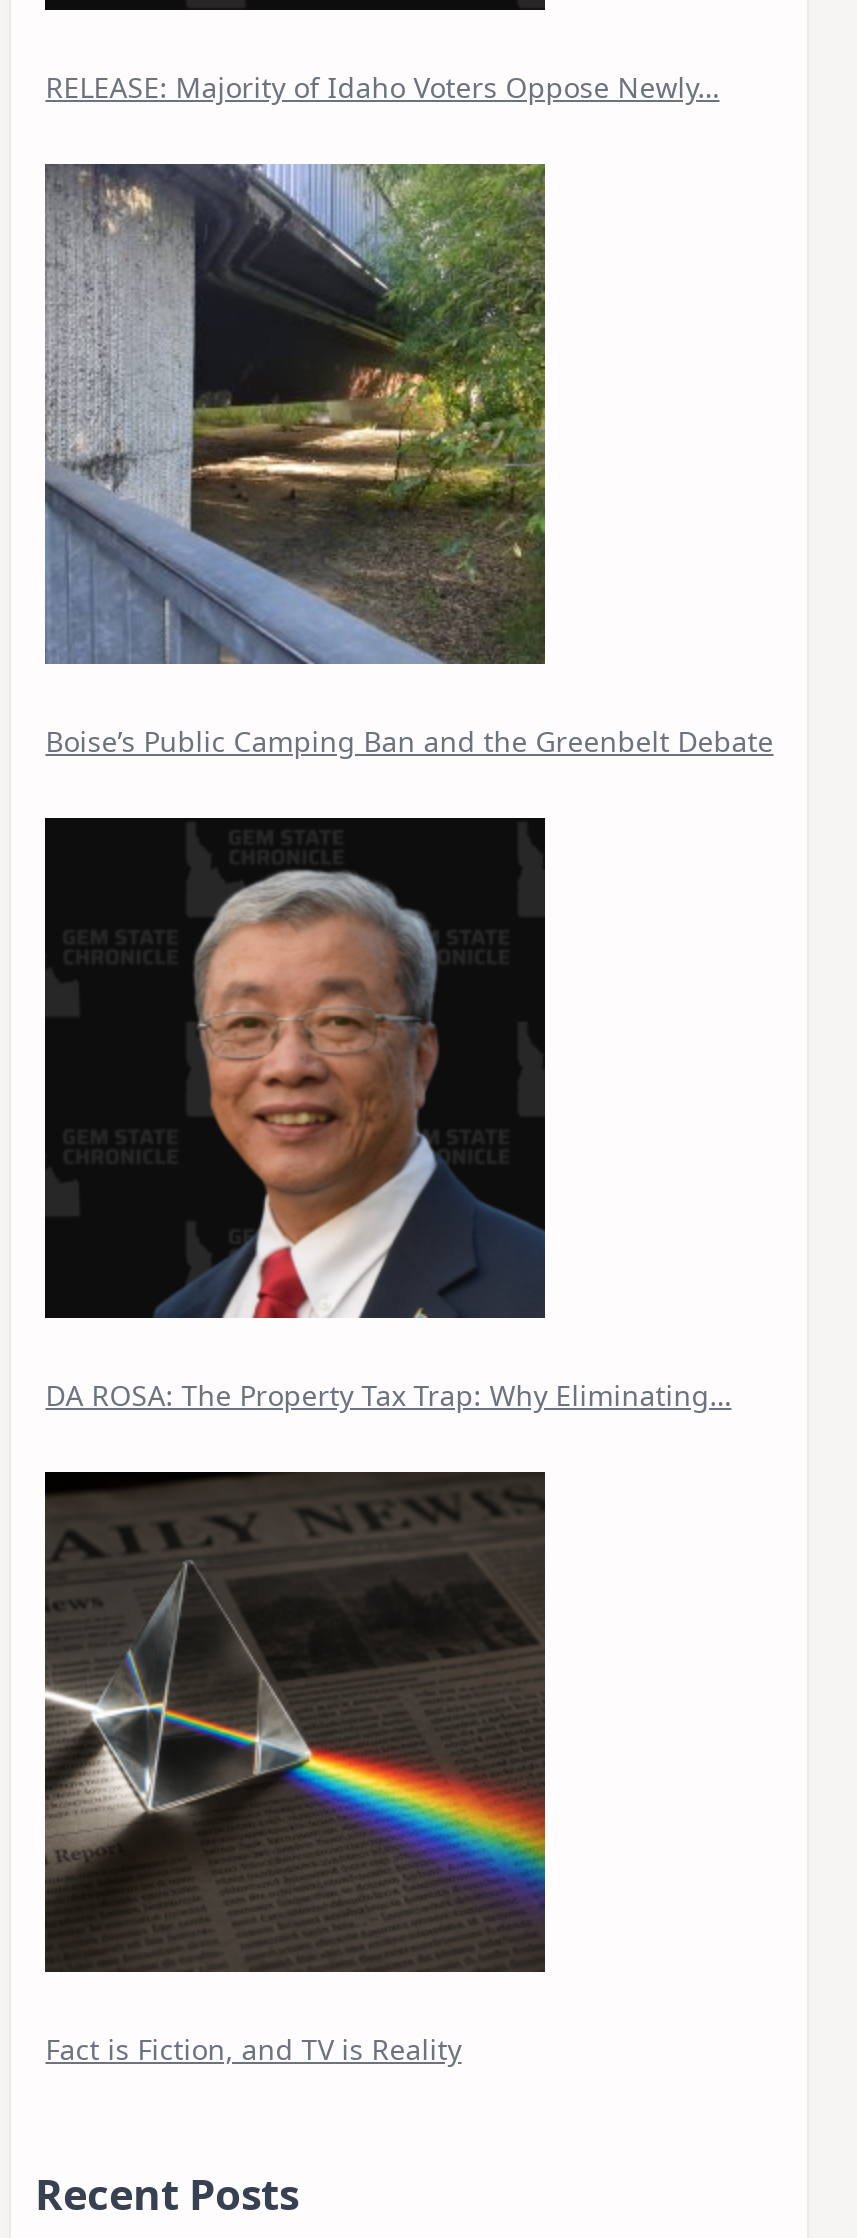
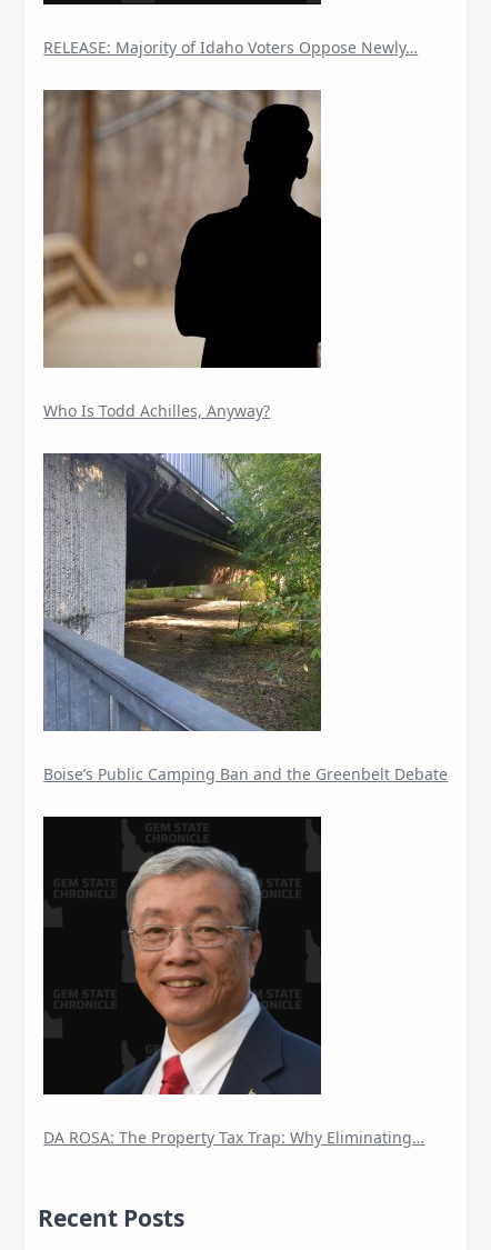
+ [image]
+ Who Is Todd Achilles, Anyway?

moved down: [image] | Boise’s Public Camping Ban and the Greenbelt Debate | DA ROSA: The Property Tax Trap: Why Eliminating…

- [image]
- Fact is Fiction, and TV is Reality
